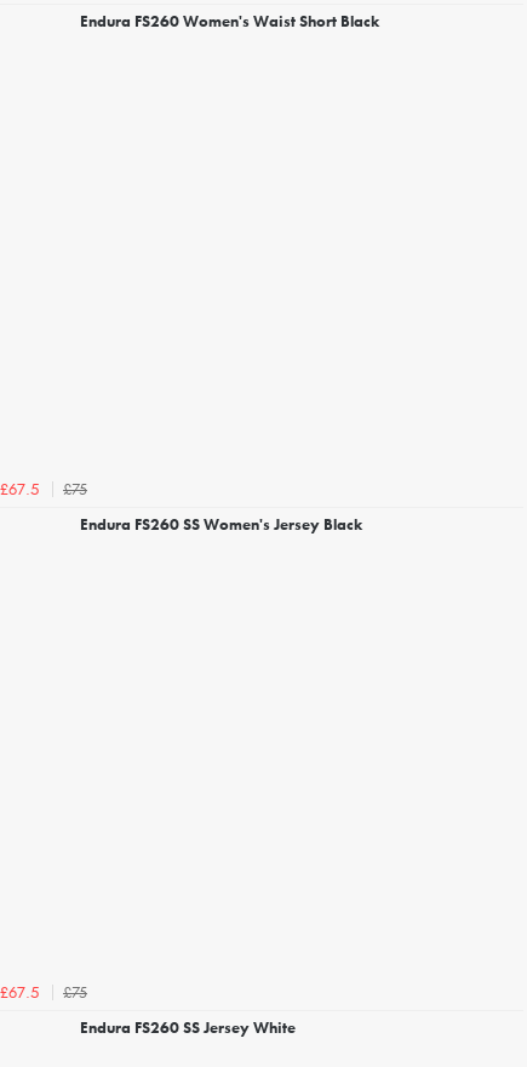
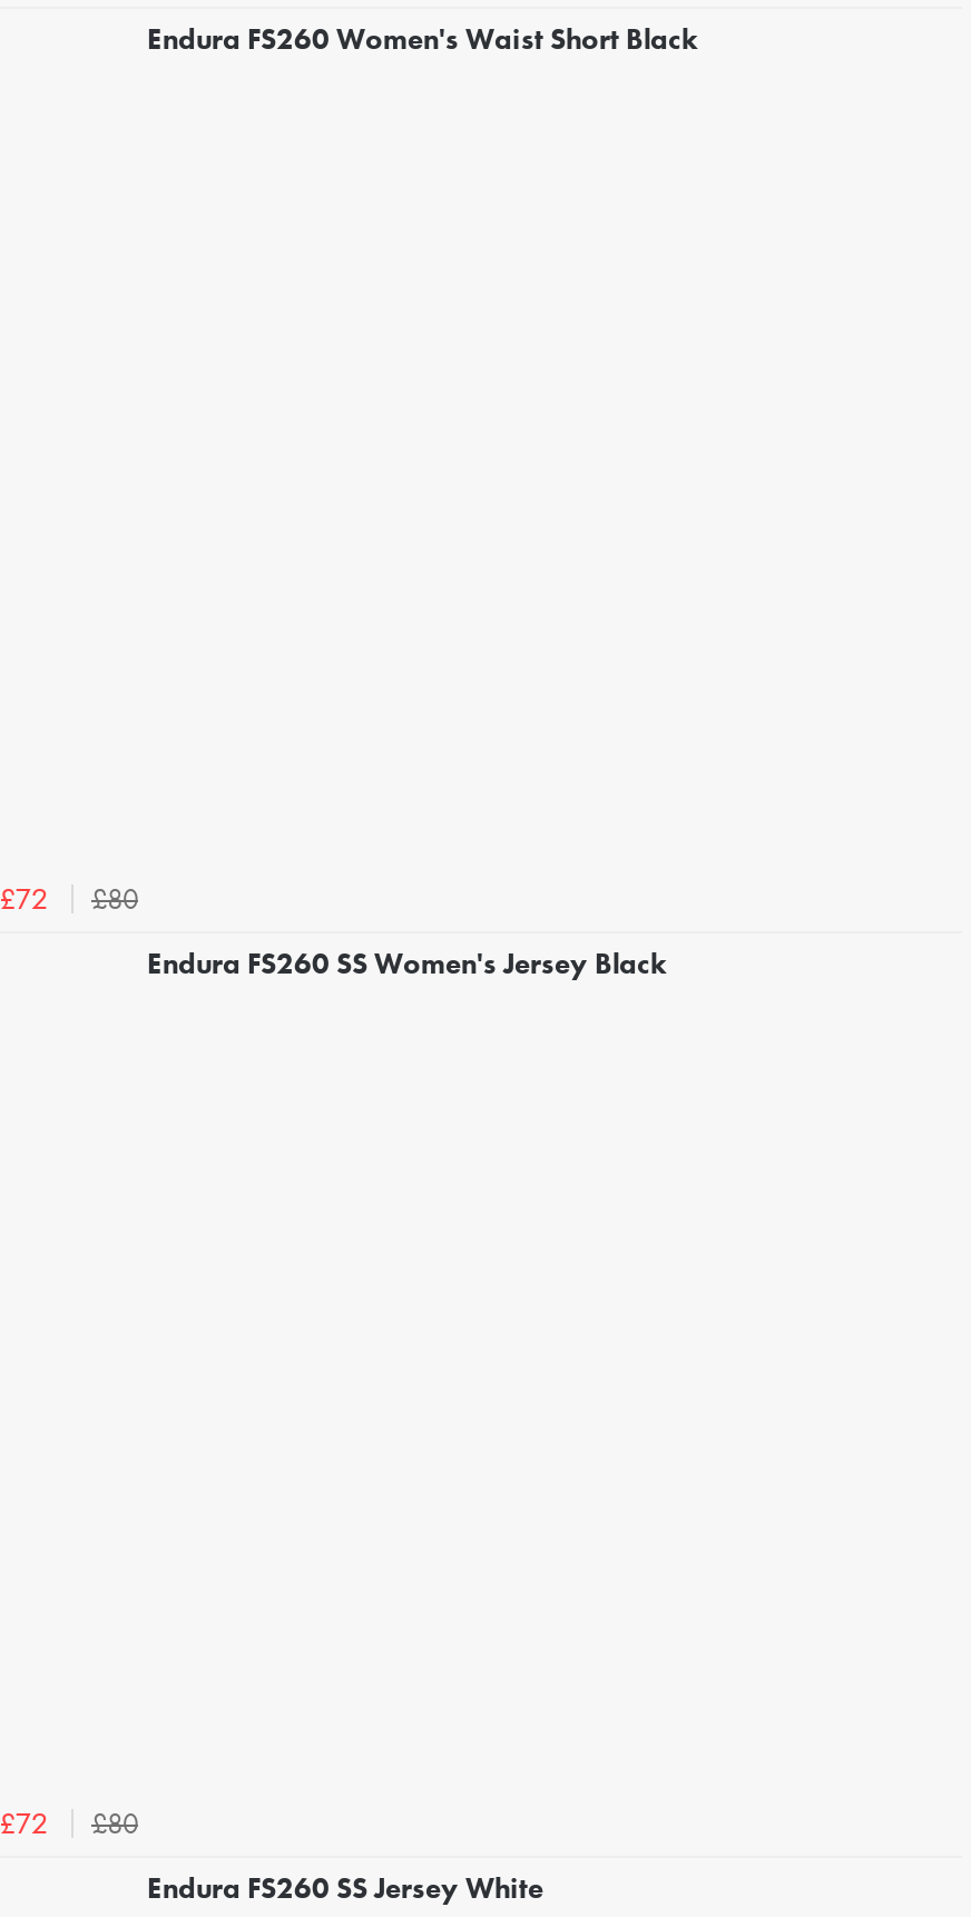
- £67.5
+ £72

- £75
+ £80

- £67.5
+ £72

- £75
+ £80
